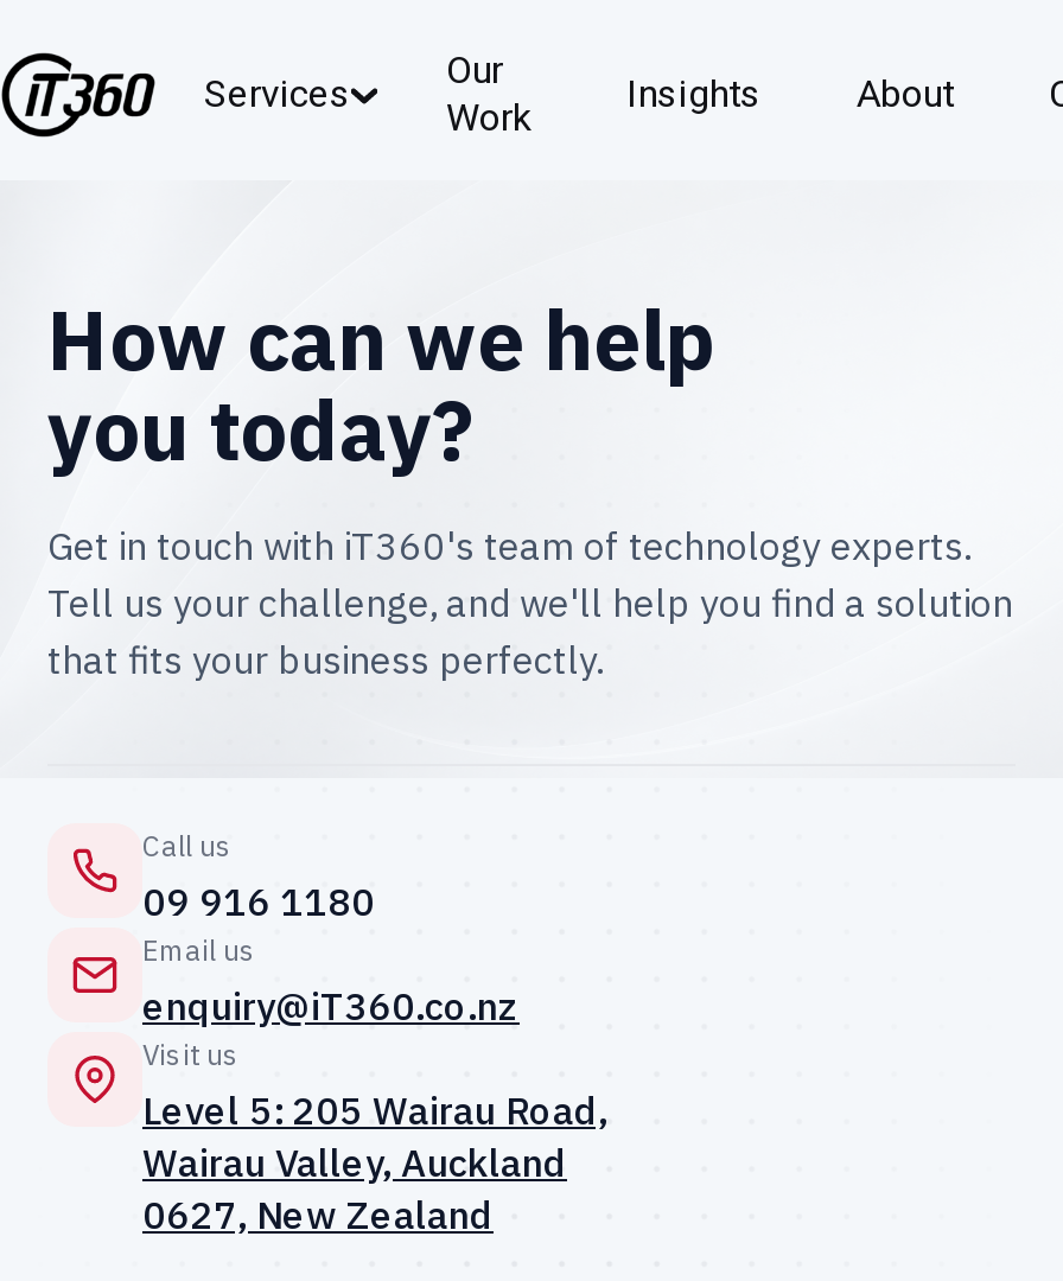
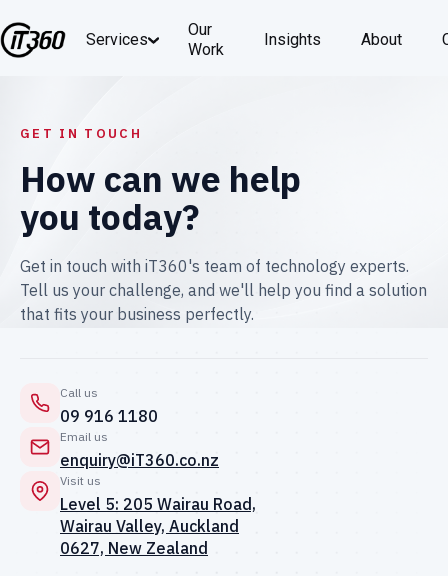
+ GET IN TOUCH
